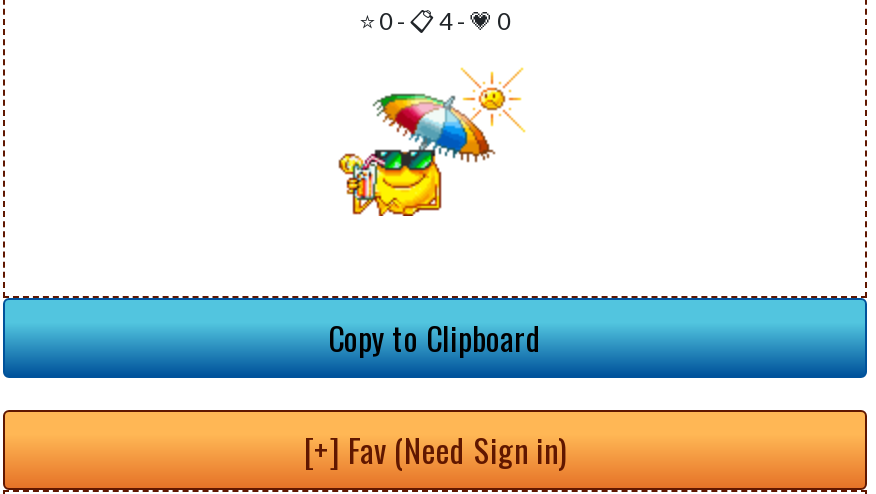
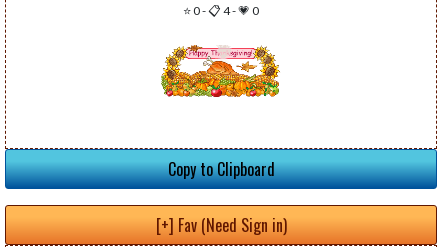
- [image]
+ [image]
